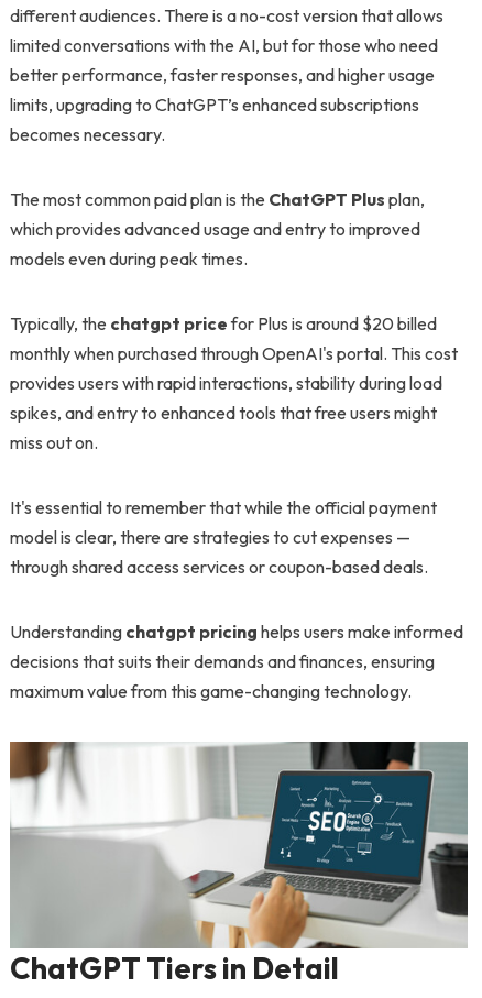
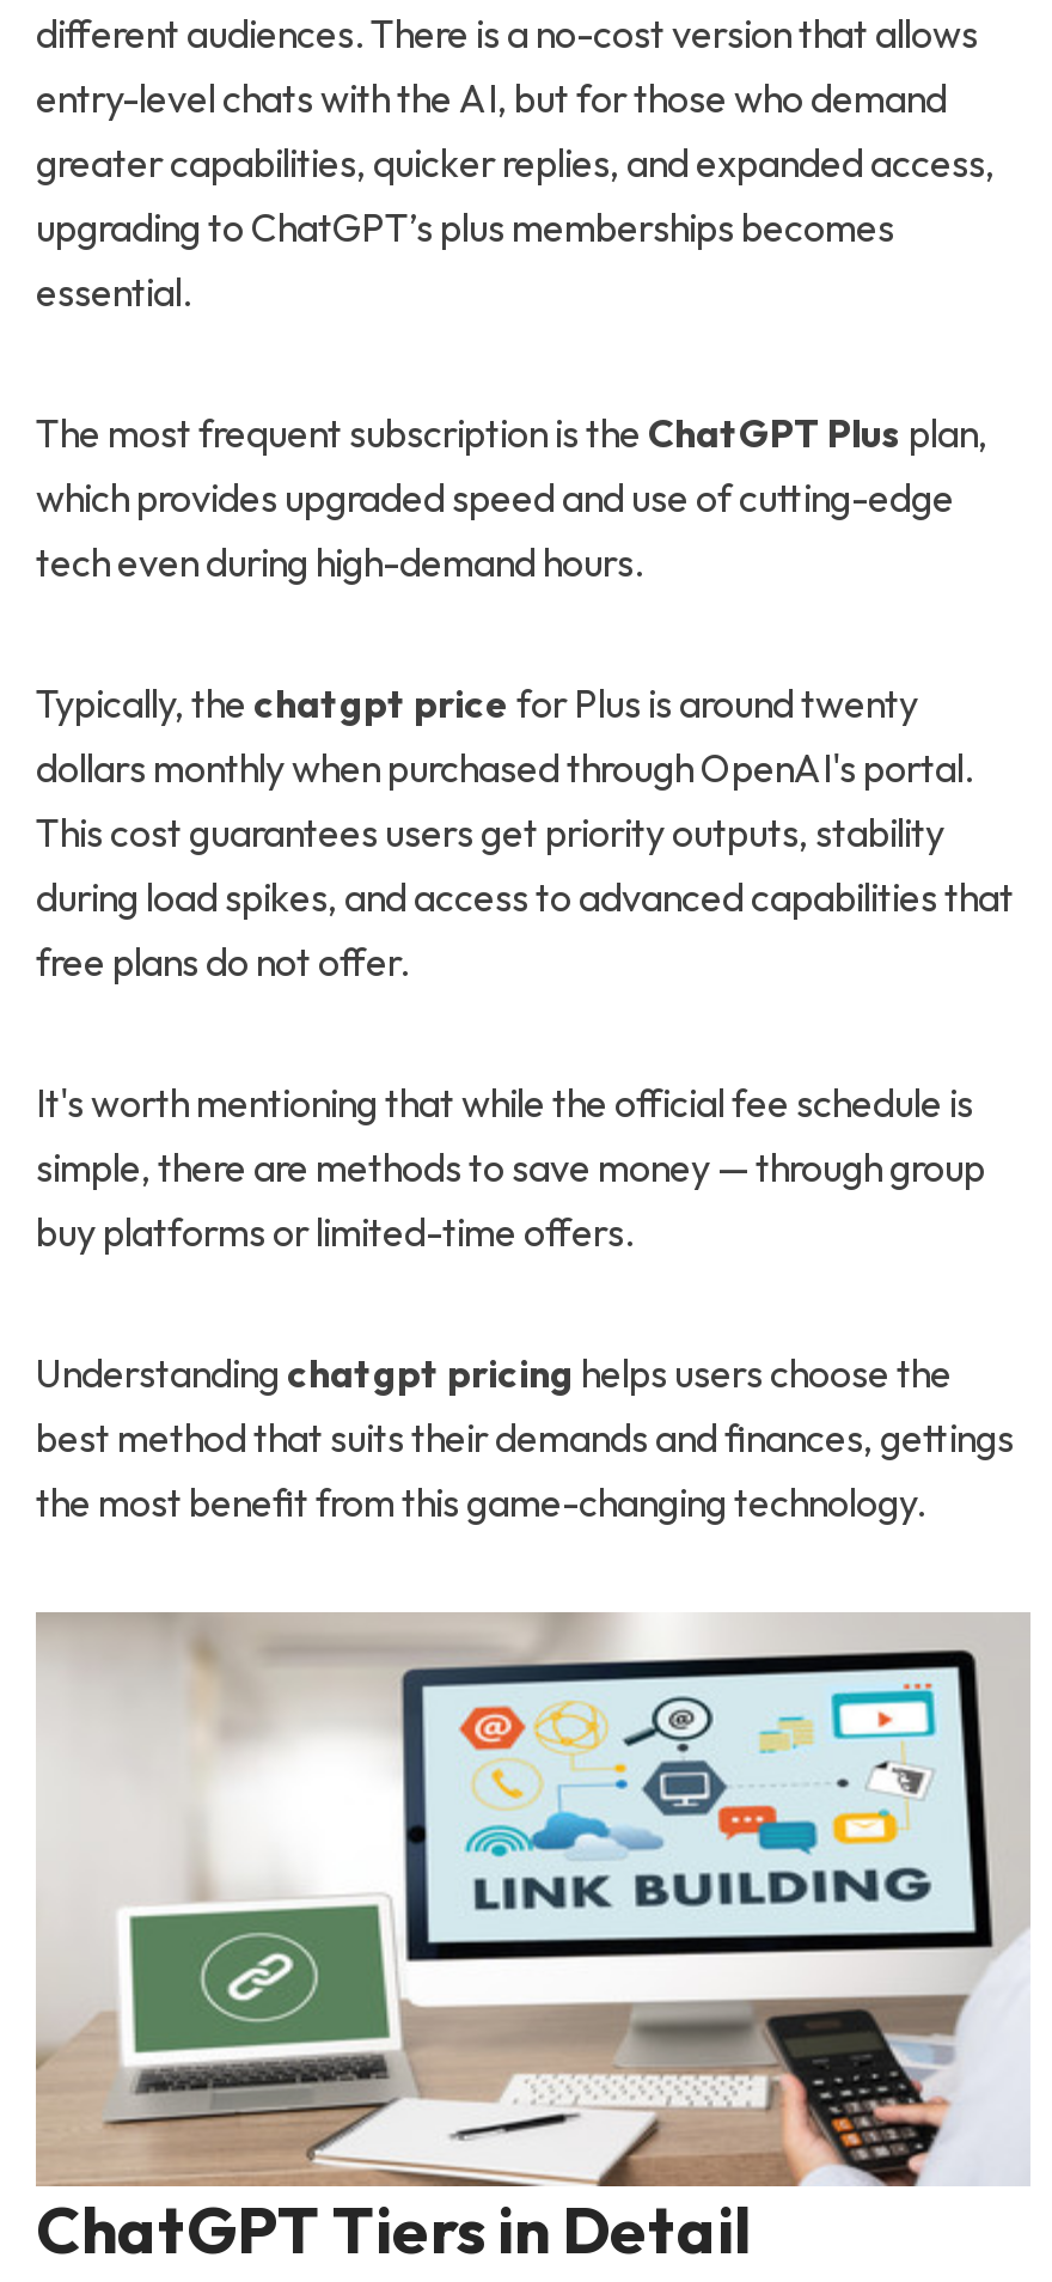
- limited conversations with the AI, but for those who need
- better performance, faster responses, and higher usage
- limits, upgrading to ChatGPT’s enhanced subscriptions
- becomes necessary.
+ entry-level chats with the AI, but for those who demand
+ greater capabilities, quicker replies, and expanded access,
+ upgrading to ChatGPT’s plus memberships becomes
+ essential.

- The most common paid plan is the ChatGPT Plus plan,
- which provides advanced usage and entry to improved
- models even during peak times.
+ The most frequent subscription is the ChatGPT Plus plan,
+ which provides upgraded speed and use of cutting-edge
+ tech even during high-demand hours.

- Typically, the chatgpt price for Plus is around $20 billed
- monthly when purchased through OpenAI's portal. This cost
- provides users with rapid interactions, stability during load
- spikes, and entry to enhanced tools that free users might
- miss out on.
+ Typically, the chatgpt price for Plus is around twenty
+ dollars monthly when purchased through OpenAI's portal.
+ This cost guarantees users get priority outputs, stability
+ during load spikes, and access to advanced capabilities that
+ free plans do not offer.

- It's essential to remember that while the official payment
- model is clear, there are strategies to cut expenses —
- through shared access services or coupon-based deals.
+ It's worth mentioning that while the official fee schedule is
+ simple, there are methods to save money — through group
+ buy platforms or limited-time offers.

- Understanding chatgpt pricing helps users make informed
- decisions that suits their demands and finances, ensuring
- maximum value from this game-changing technology.
+ Understanding chatgpt pricing helps users choose the
+ best method that suits their demands and finances, gettings
+ the most benefit from this game-changing technology.

- [image]
+ [image]
